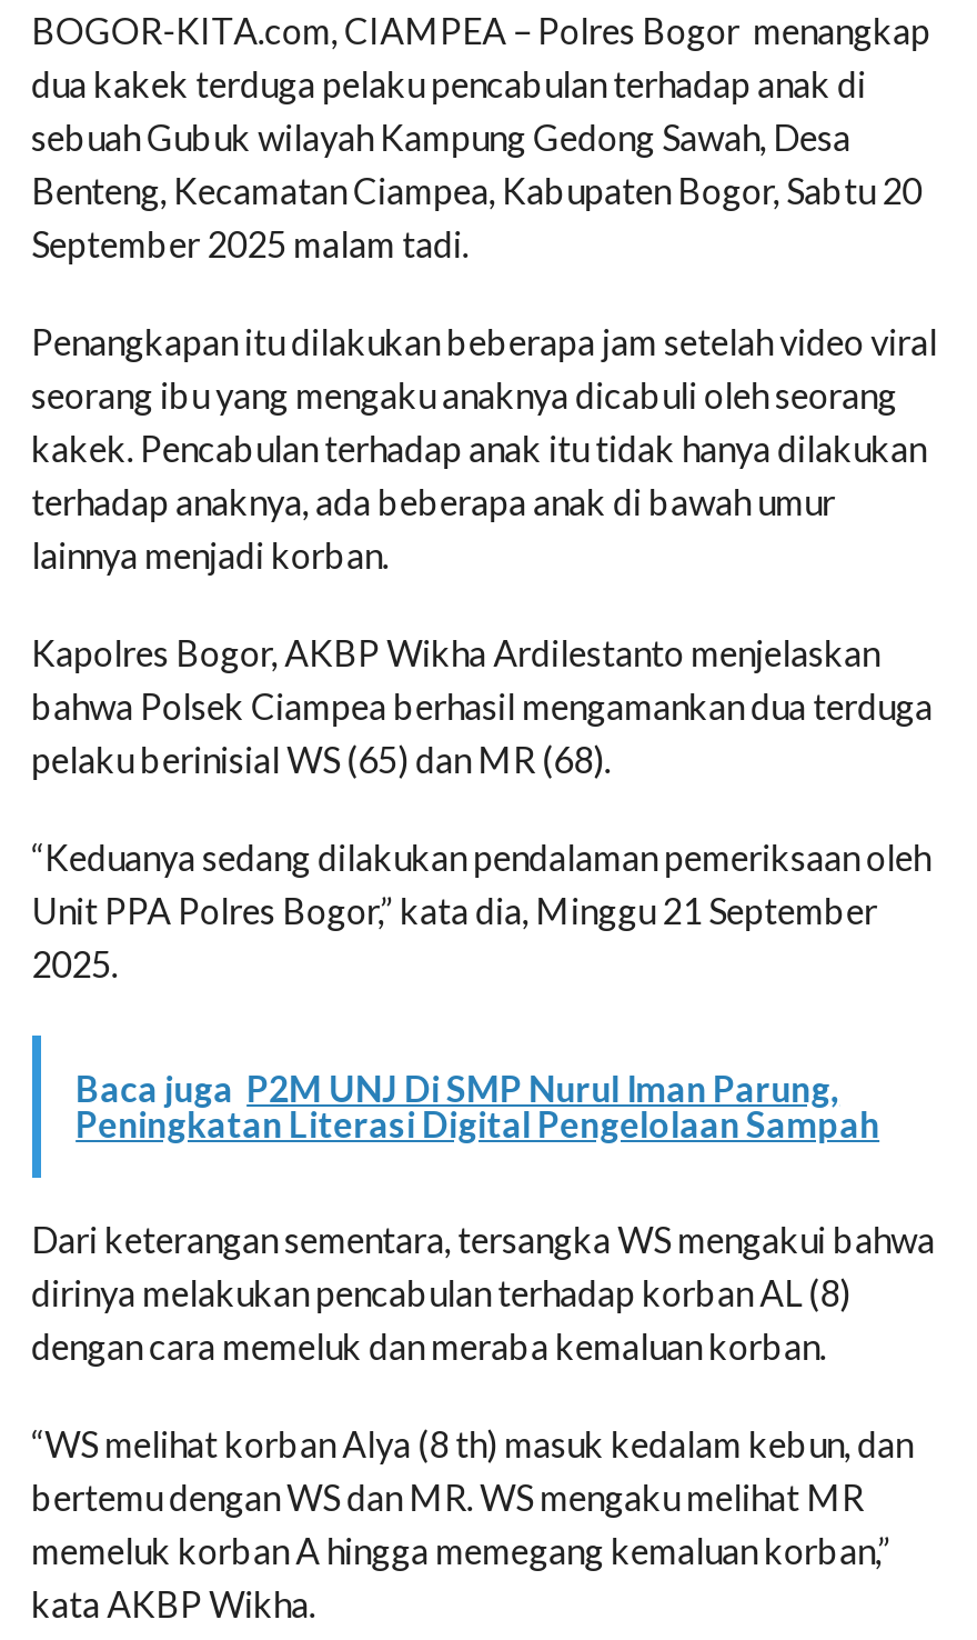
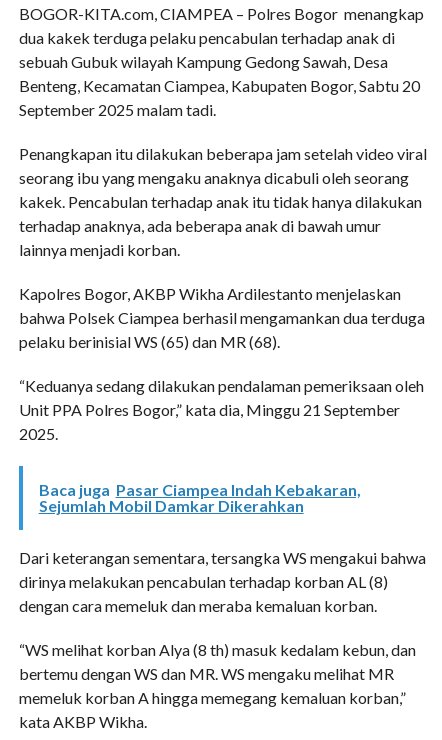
- Baca juga P2M UNJ Di SMP Nurul Iman Parung,
- Peningkatan Literasi Digital Pengelolaan Sampah
+ Baca juga Pasar Ciampea Indah Kebakaran,
+ Sejumlah Mobil Damkar Dikerahkan
